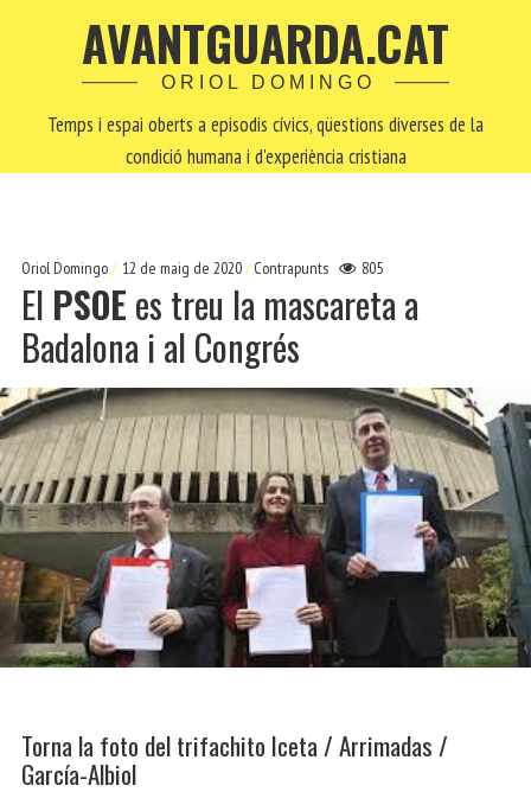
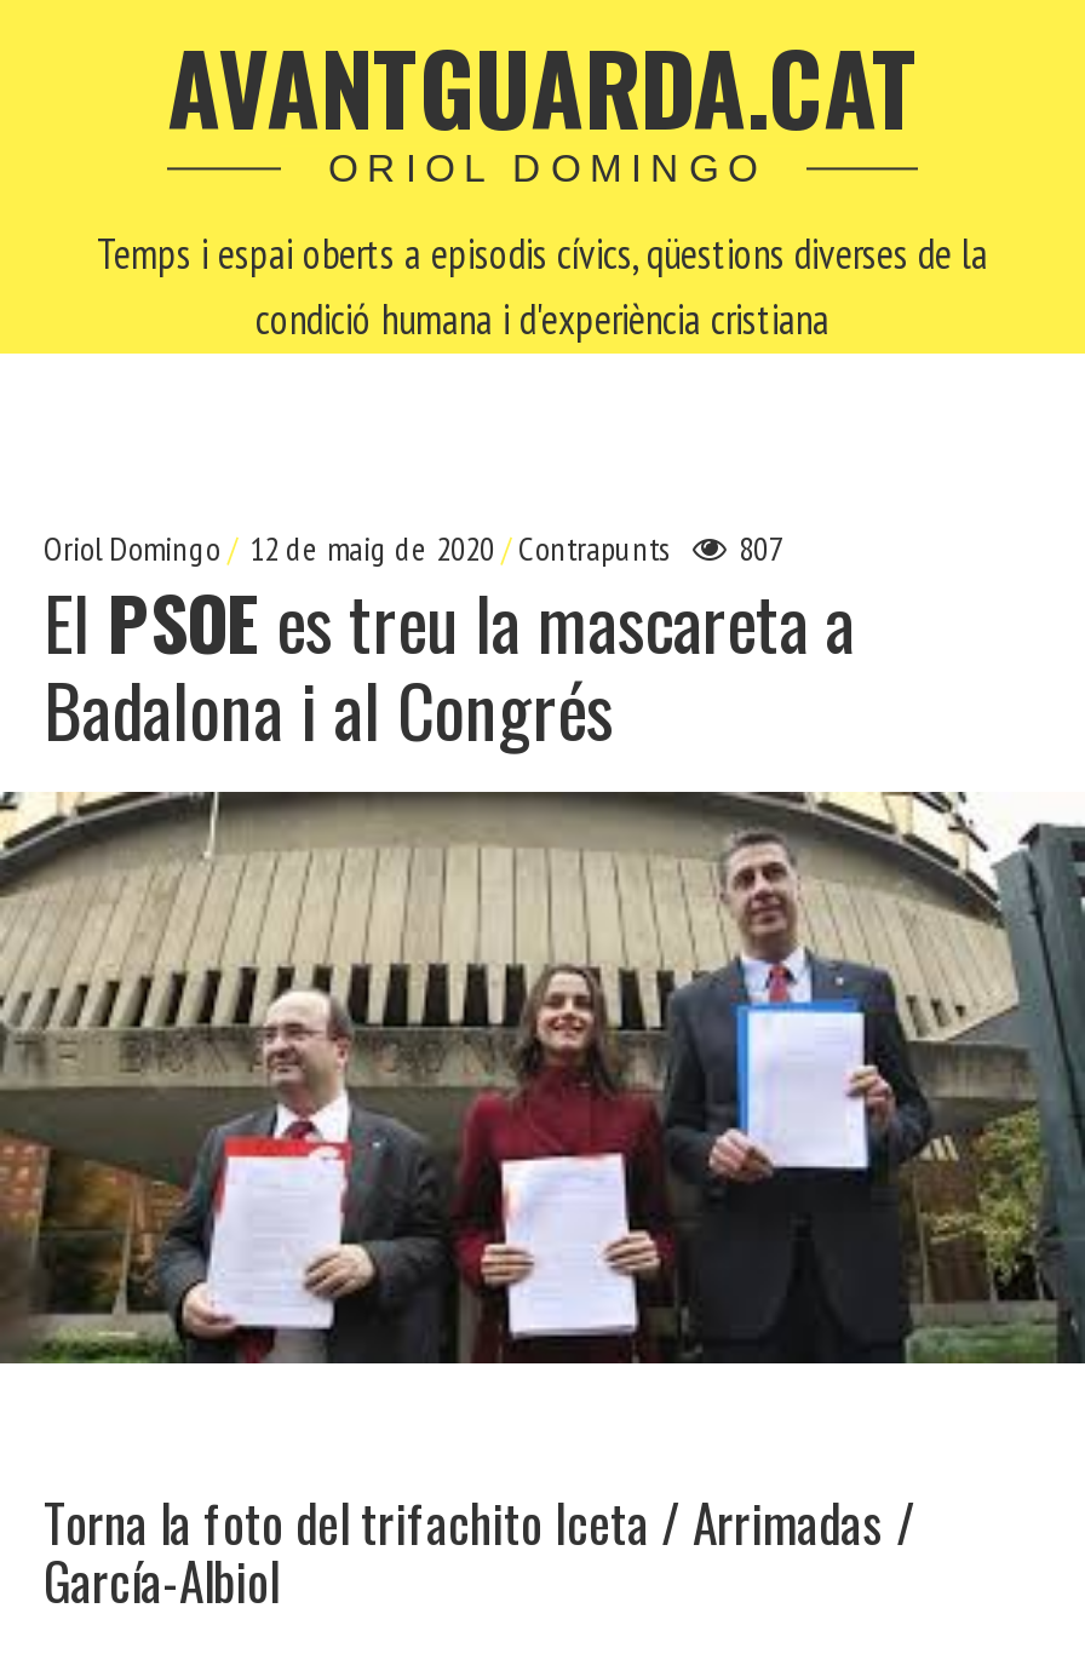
- Oriol Domingo 12 de maig de 2020 Contrapunts 805
+ Oriol Domingo 12 de maig de 2020 Contrapunts 807
